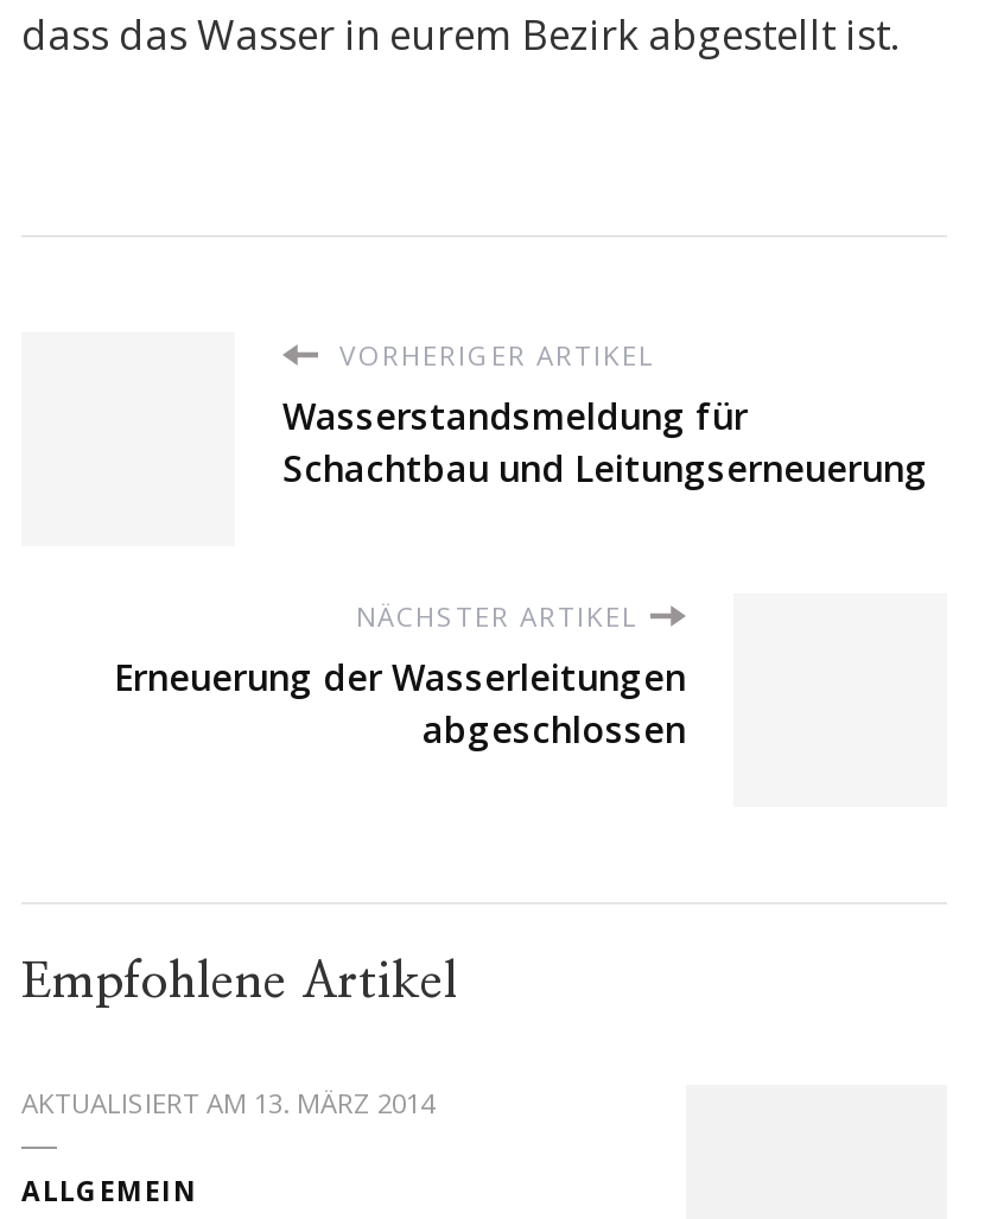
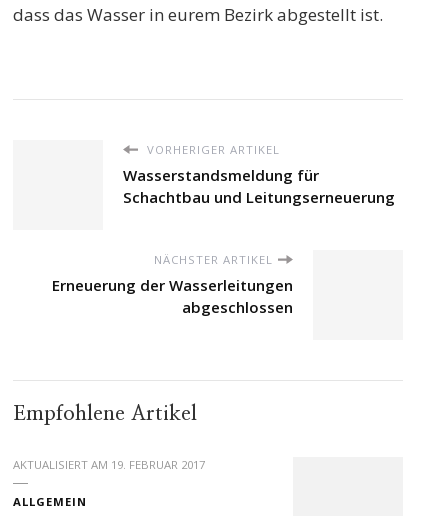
- AKTUALISIERT AM 13. MÄRZ 2014
+ AKTUALISIERT AM 19. FEBRUAR 2017
